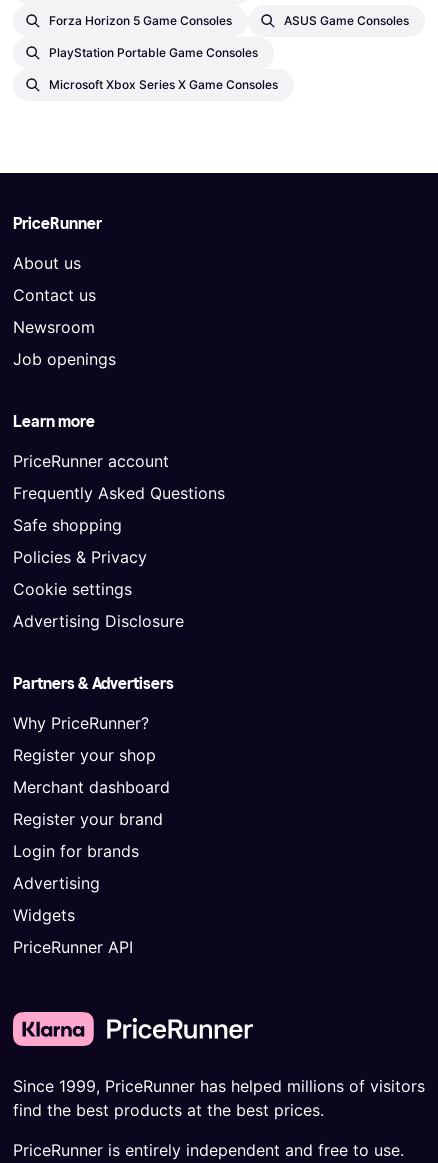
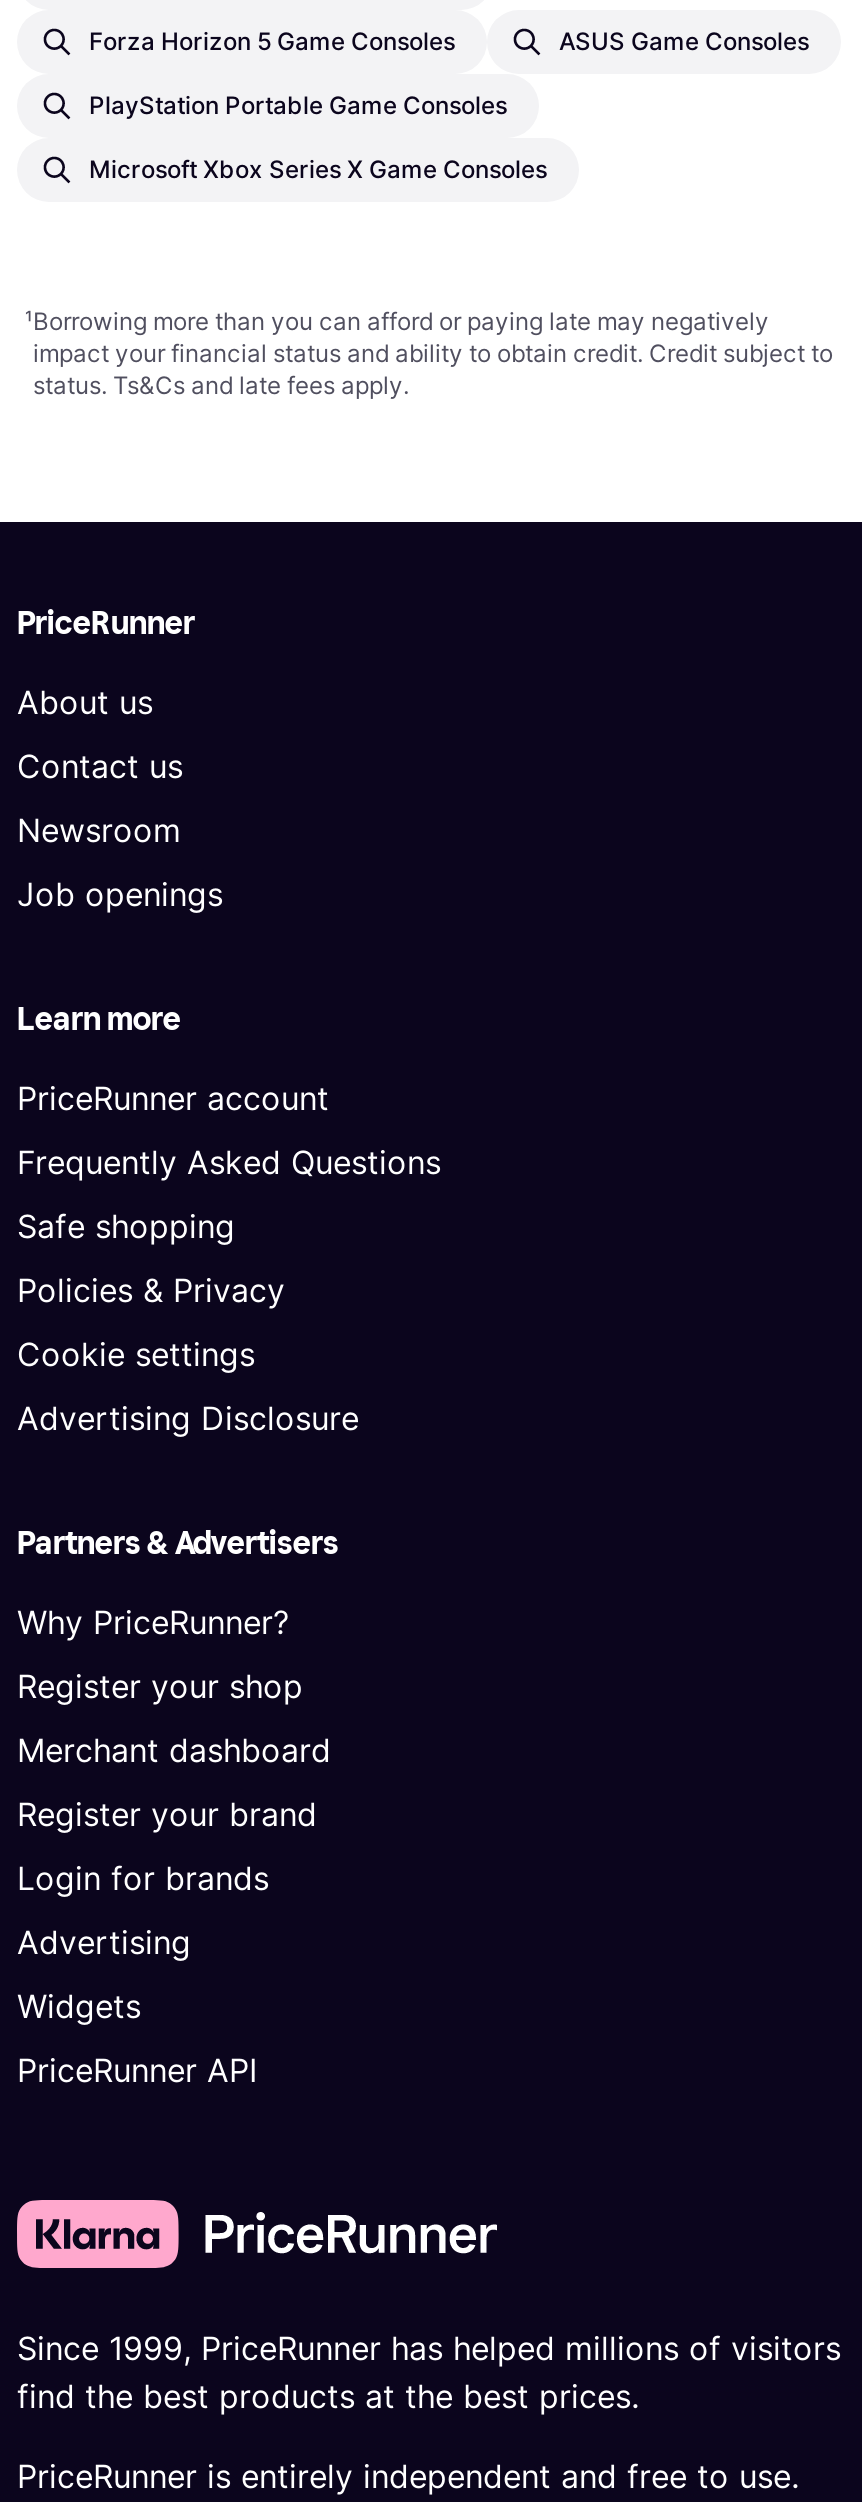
+ ¹Borrowing more than you can afford or paying late may negatively
+ impact your financial status and ability to obtain credit. Credit subject to
+ status. Ts&Cs and late fees apply.
